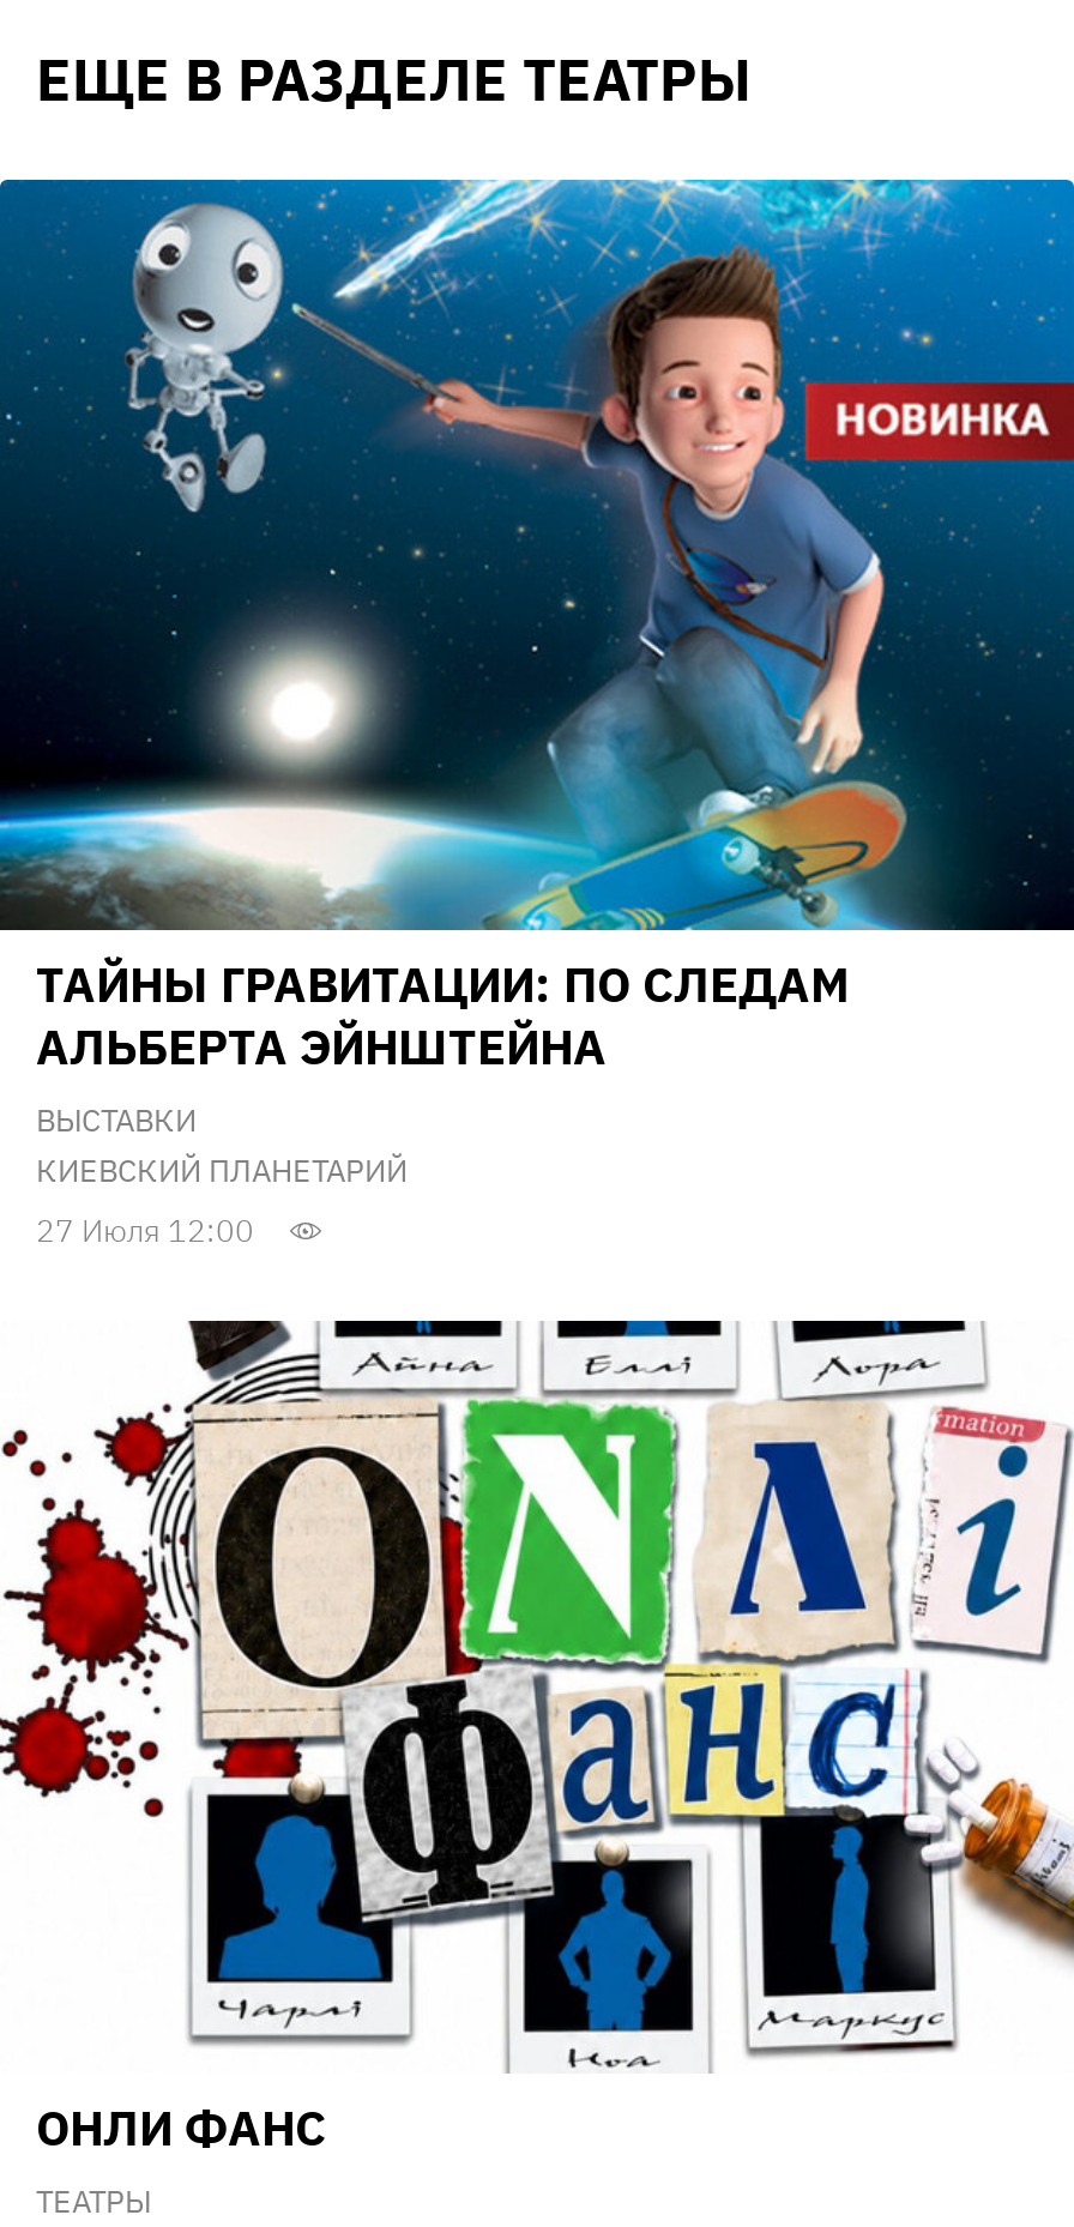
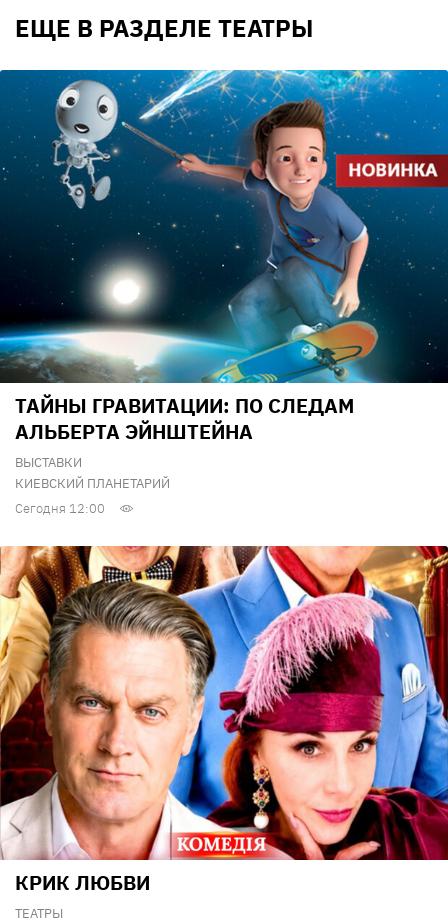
- 27 Июля 12:00
+ Сегодня 12:00

- [image]
- ОНЛИ ФАНС
+ [image]
+ КРИК ЛЮБВИ
